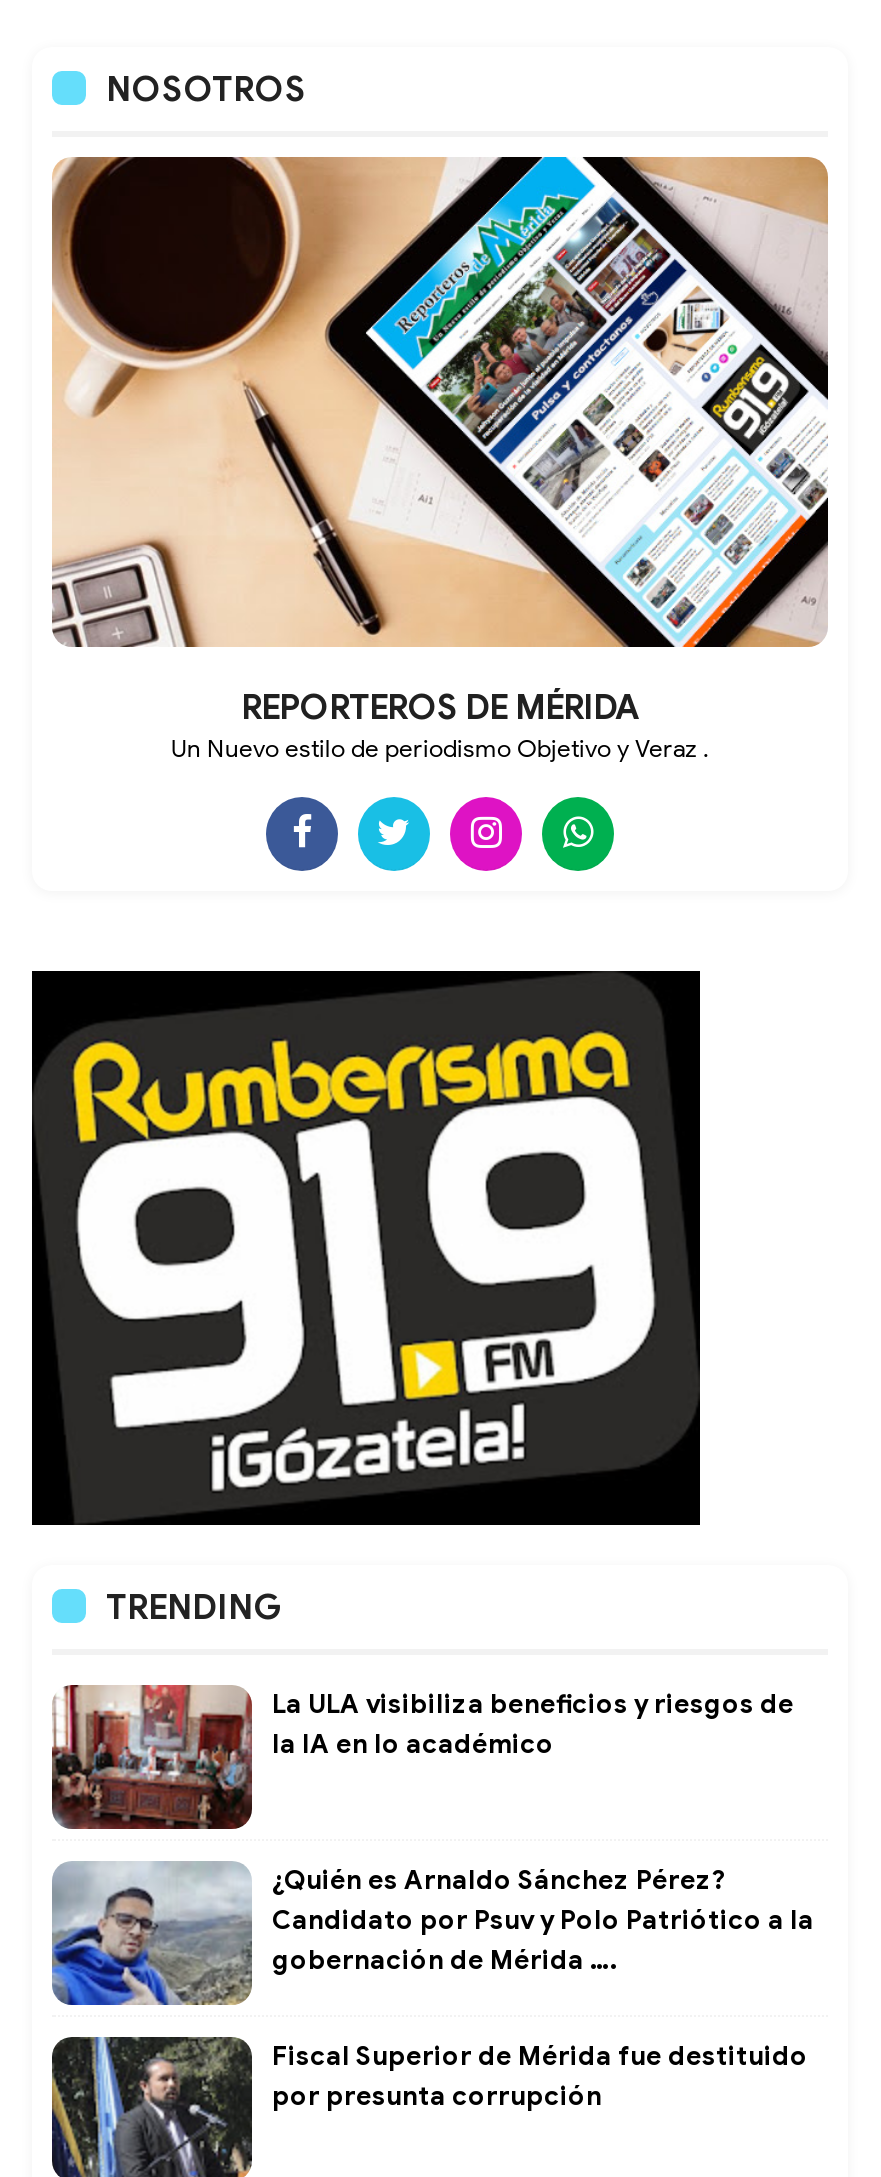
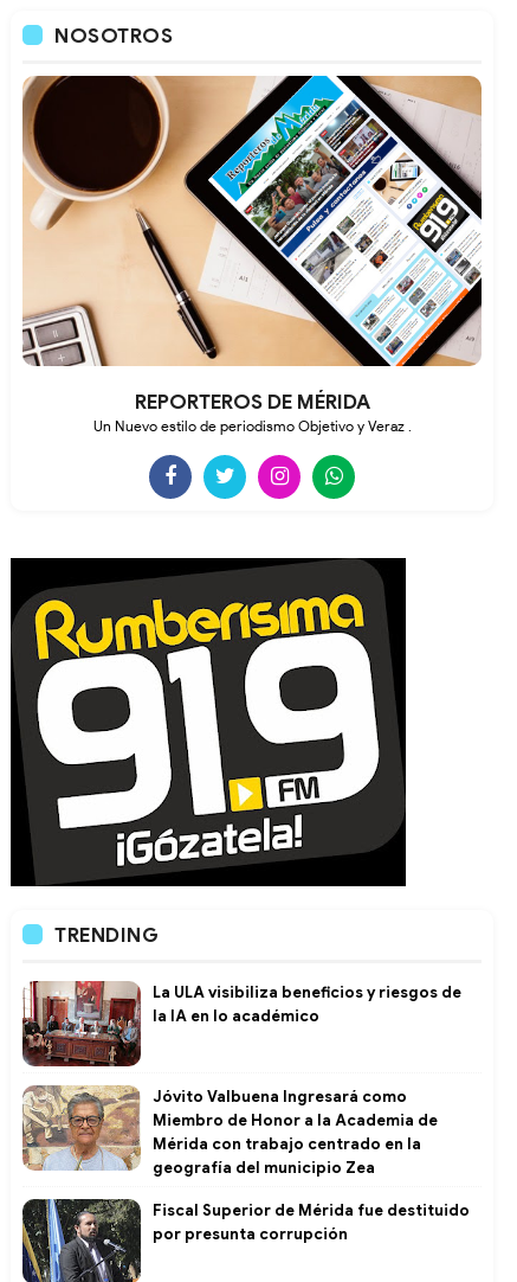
- [image]
- ¿Quién es Arnaldo Sánchez Pérez?
- Candidato por Psuv y Polo Patriótico a la
- gobernación de Mérida ….
+ [image]
+ Jóvito Valbuena Ingresará como
+ Miembro de Honor a la Academia de
+ Mérida con trabajo centrado en la
+ geografía del municipio Zea
